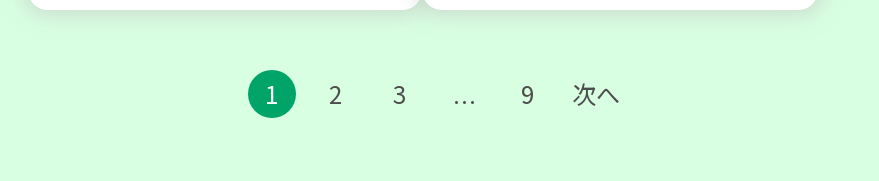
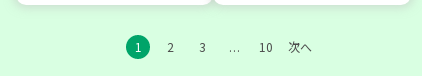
- 9
+ 10
